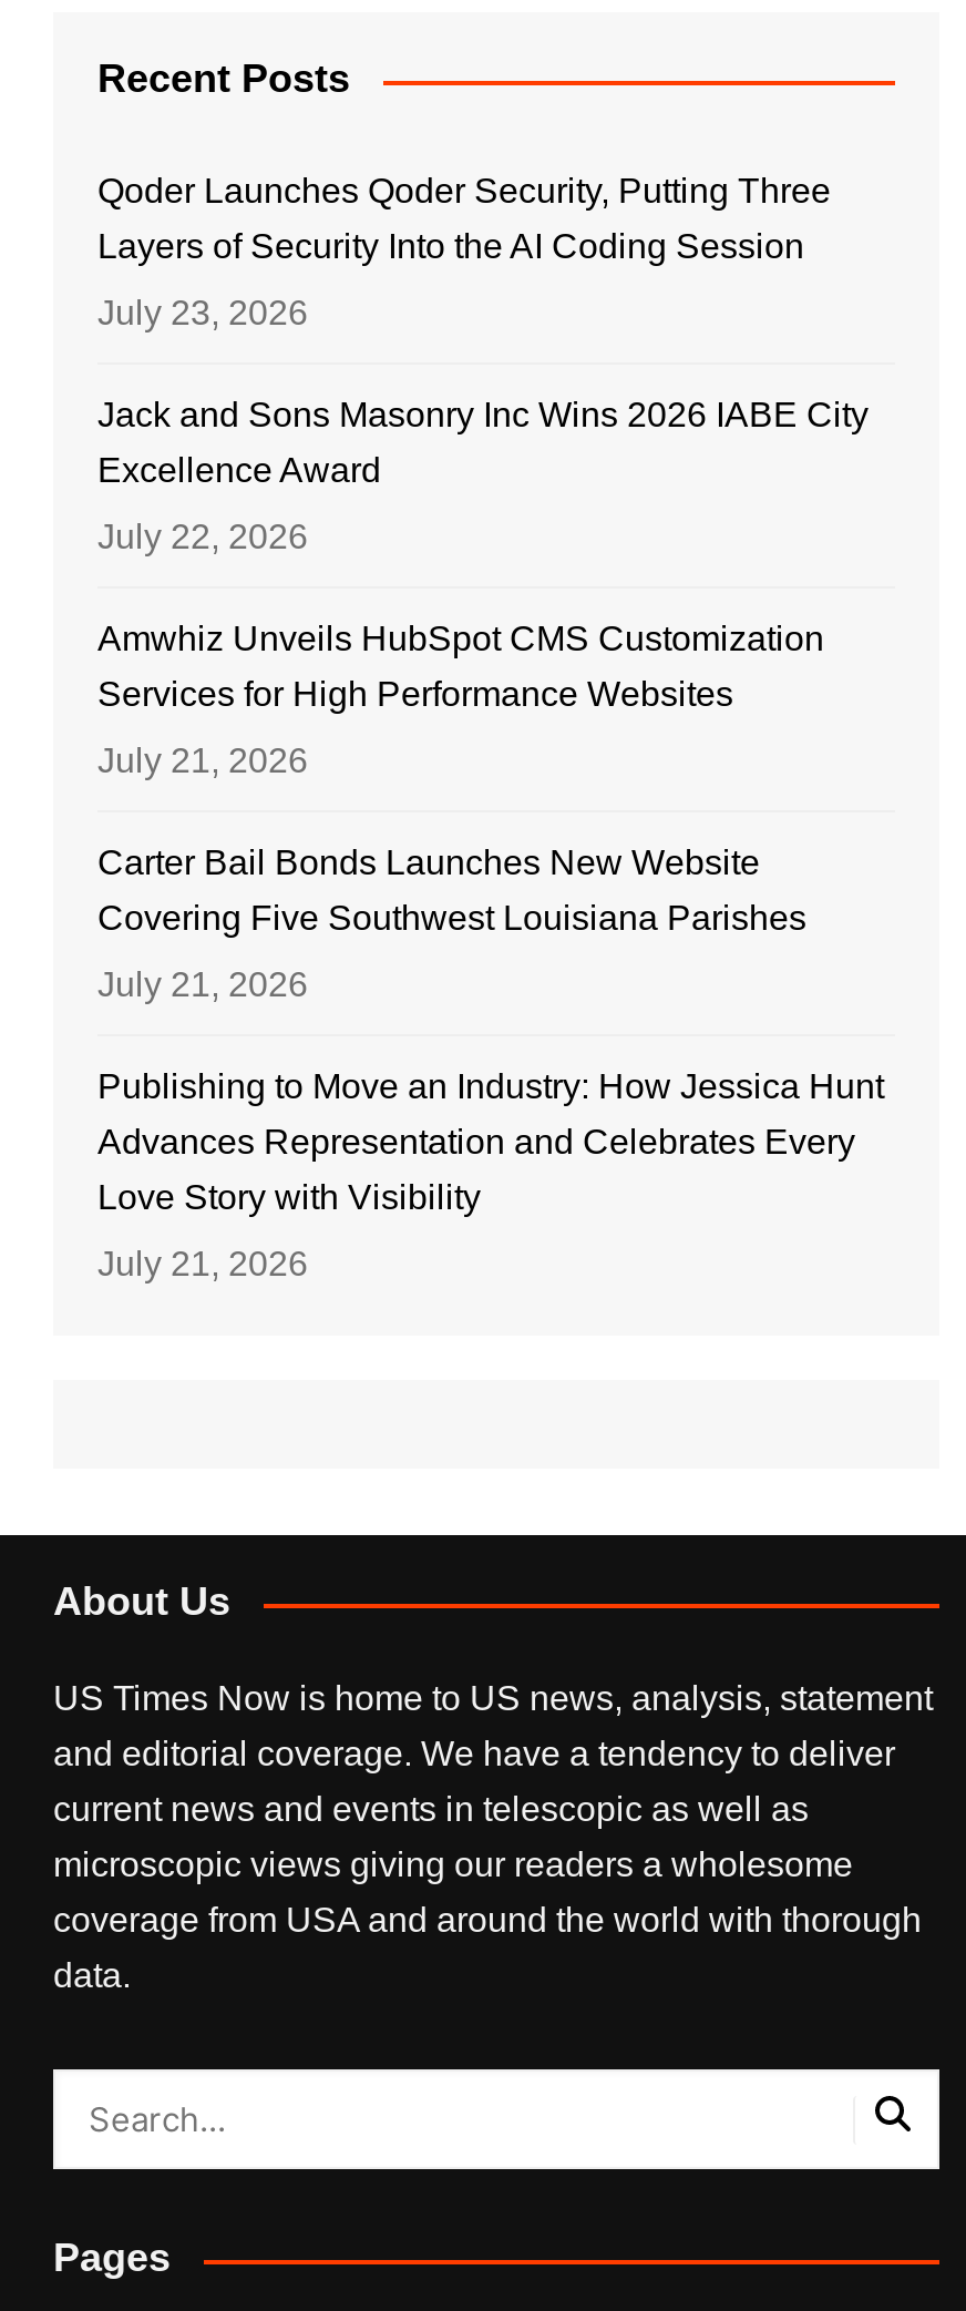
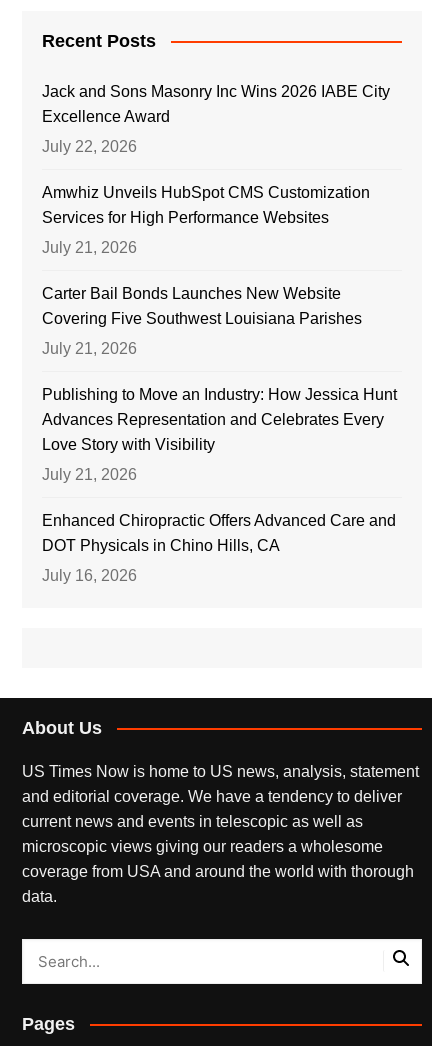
- Qoder Launches Qoder Security, Putting Three
- Layers of Security Into the AI Coding Session
- July 23, 2026

moved up: Jack and Sons Masonry Inc Wins 2026 IABE City | Excellence Award | July 22, 2026 | ... | Love Story with Visibility | July 21, 2026

+ Enhanced Chiropractic Offers Advanced Care and
+ DOT Physicals in Chino Hills, CA
+ July 16, 2026
